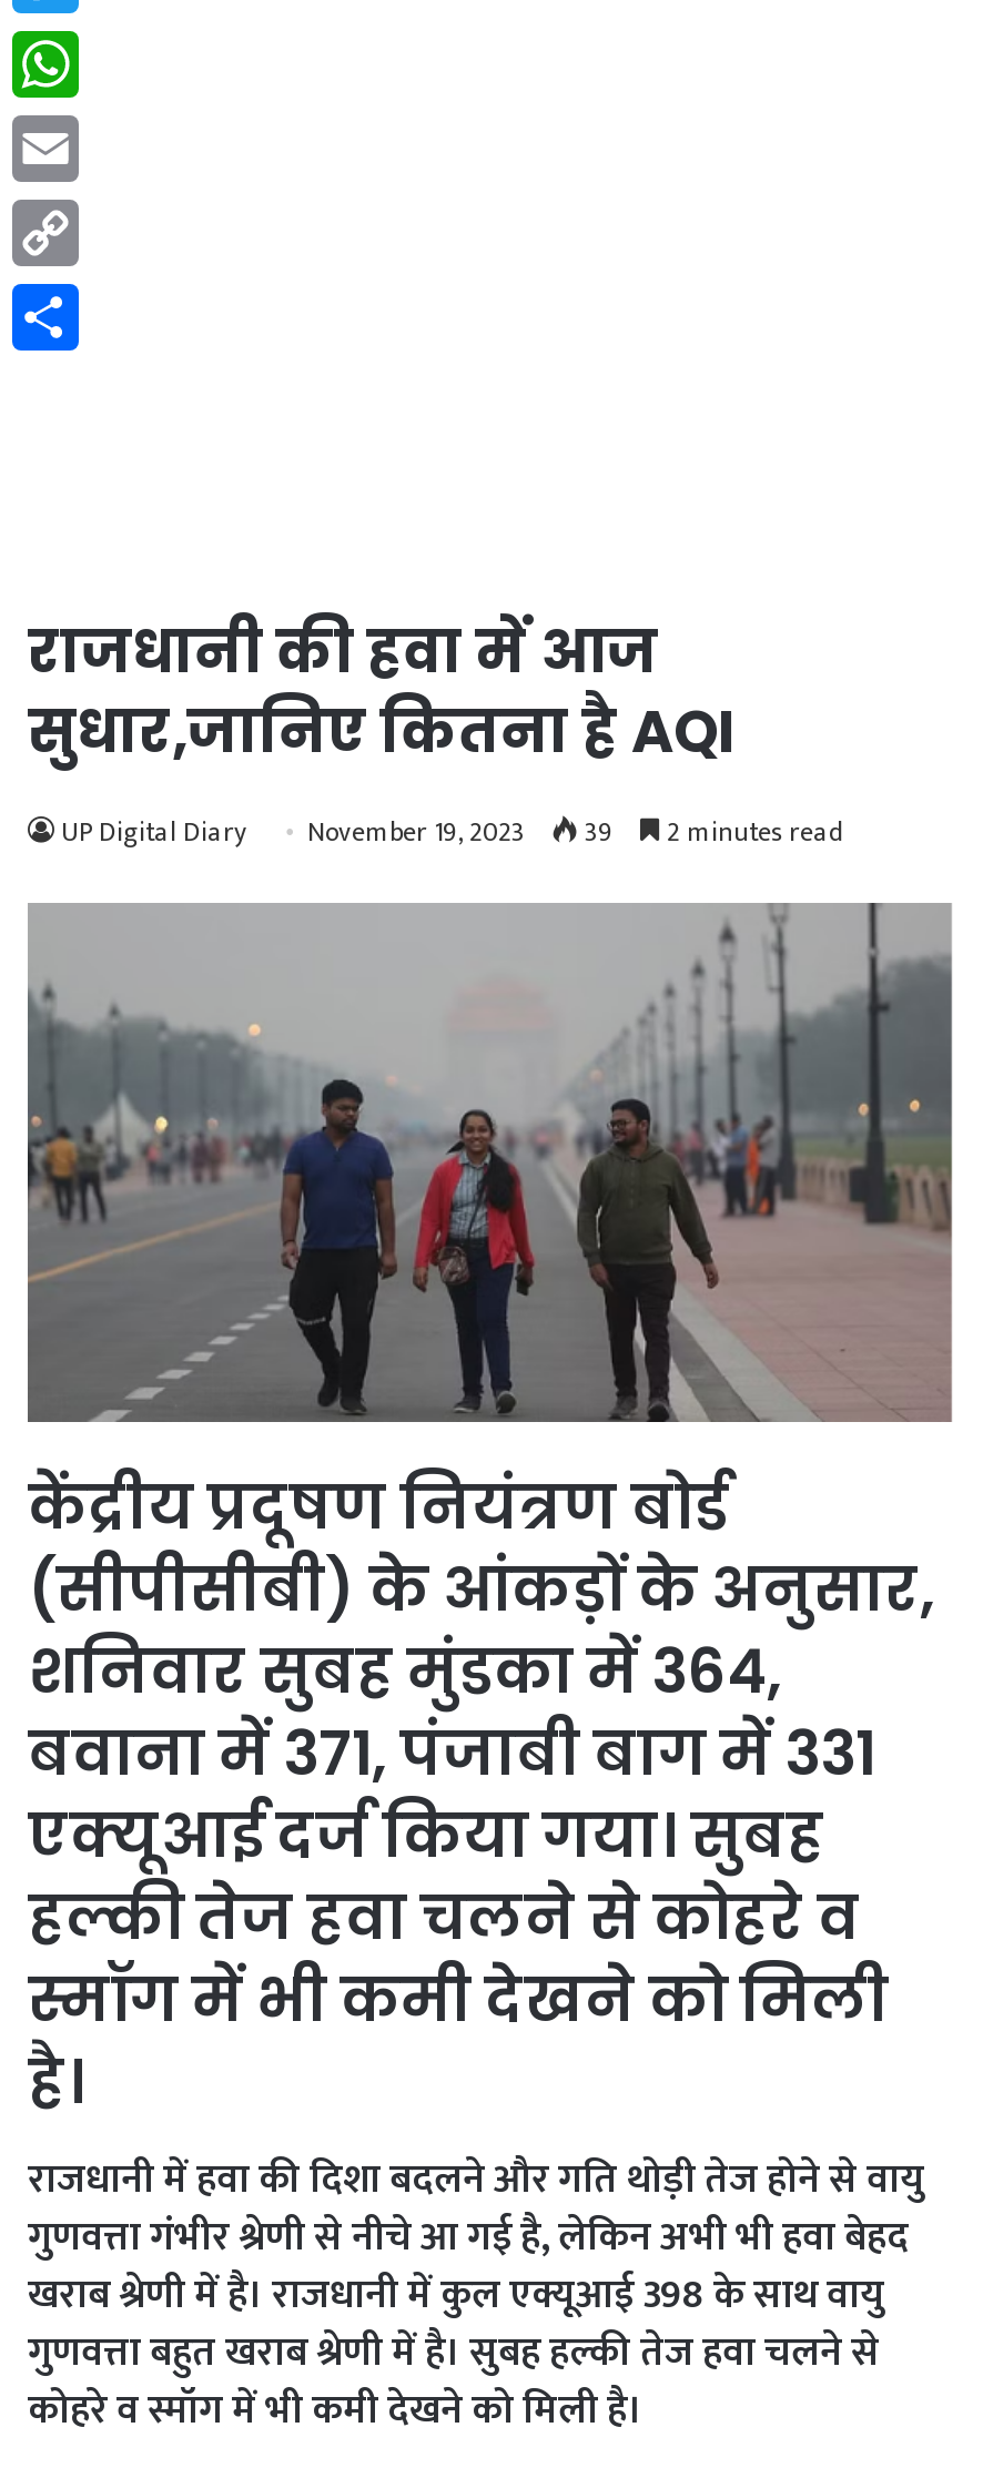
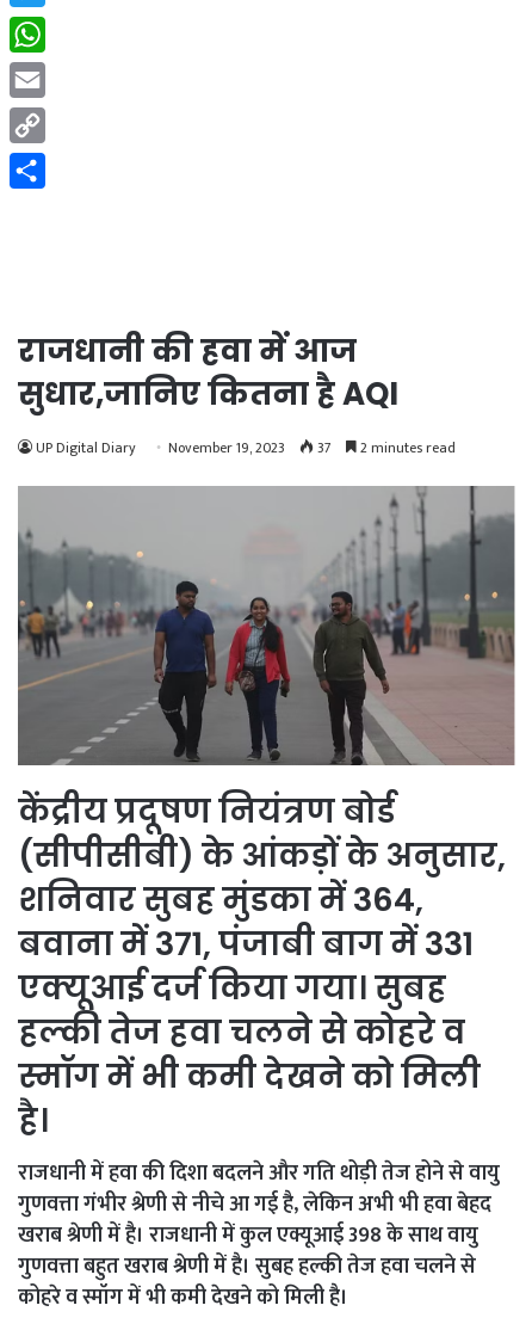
- UP Digital Diary November 19, 2023 39 2 minutes read
+ UP Digital Diary November 19, 2023 37 2 minutes read
